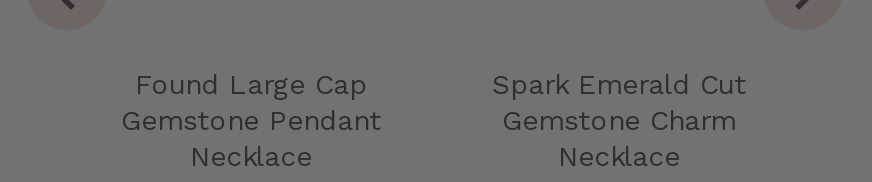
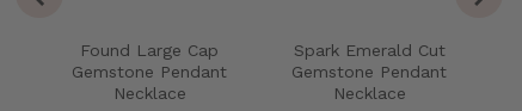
- Gemstone Charm
+ Gemstone Pendant
